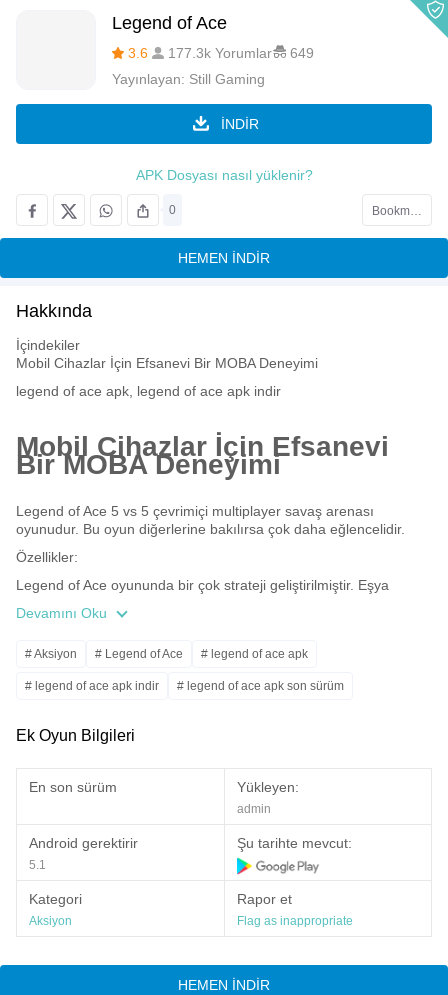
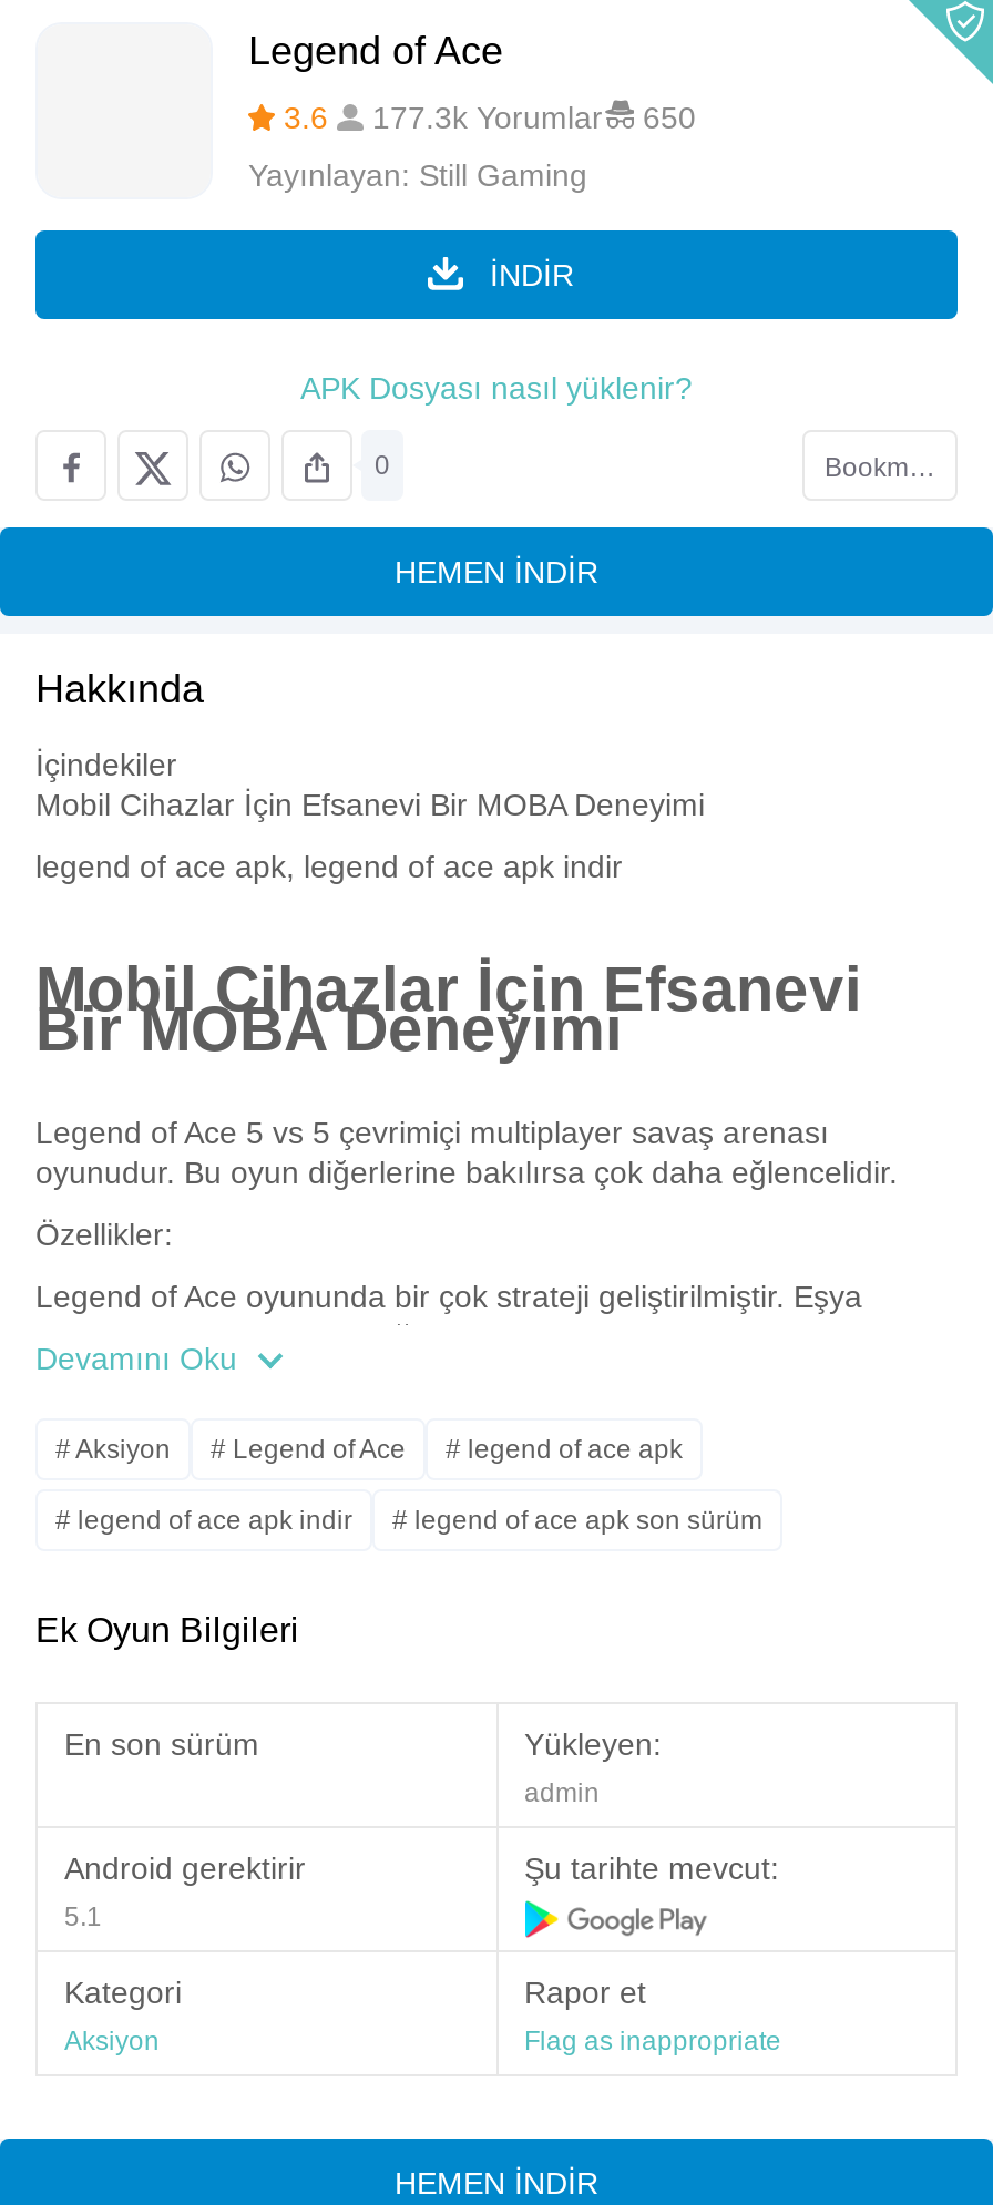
- 3.6 177.3k Yorumlar 649
+ 3.6 177.3k Yorumlar 650
